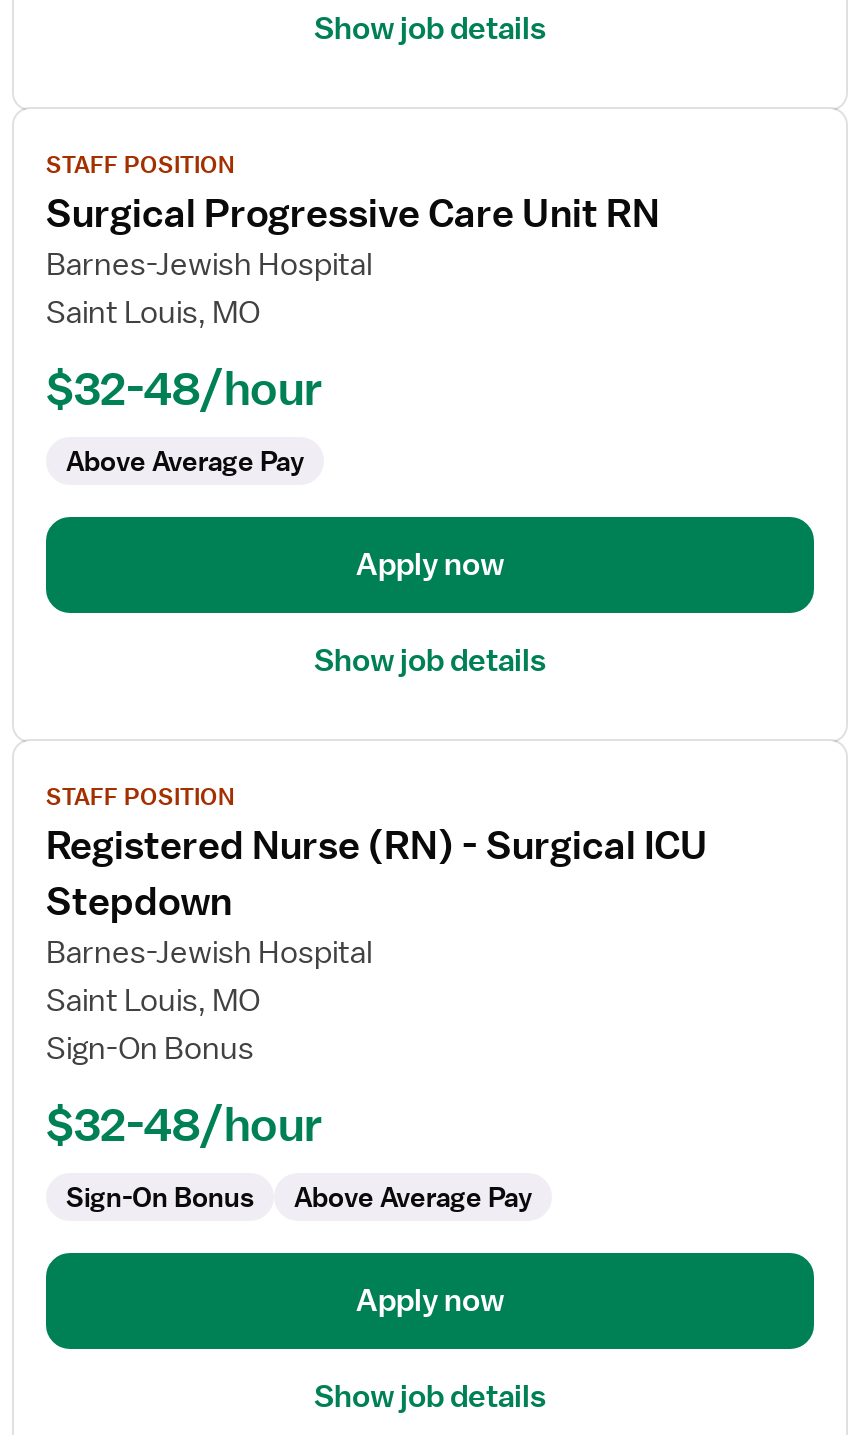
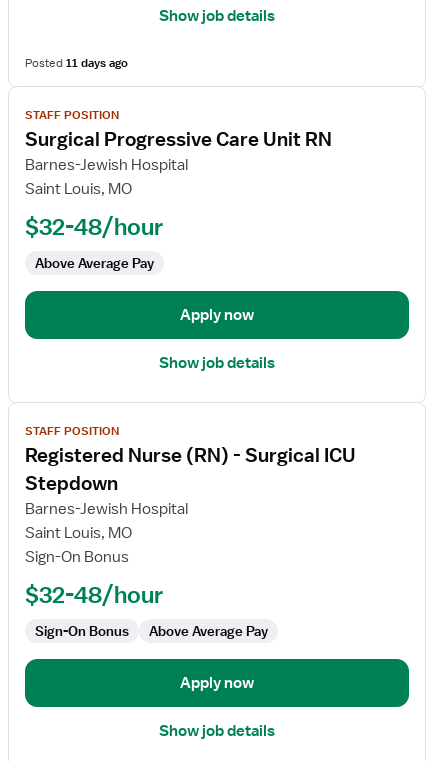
+ Posted 11 days ago
